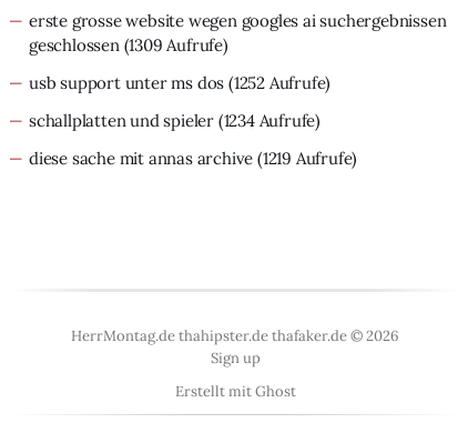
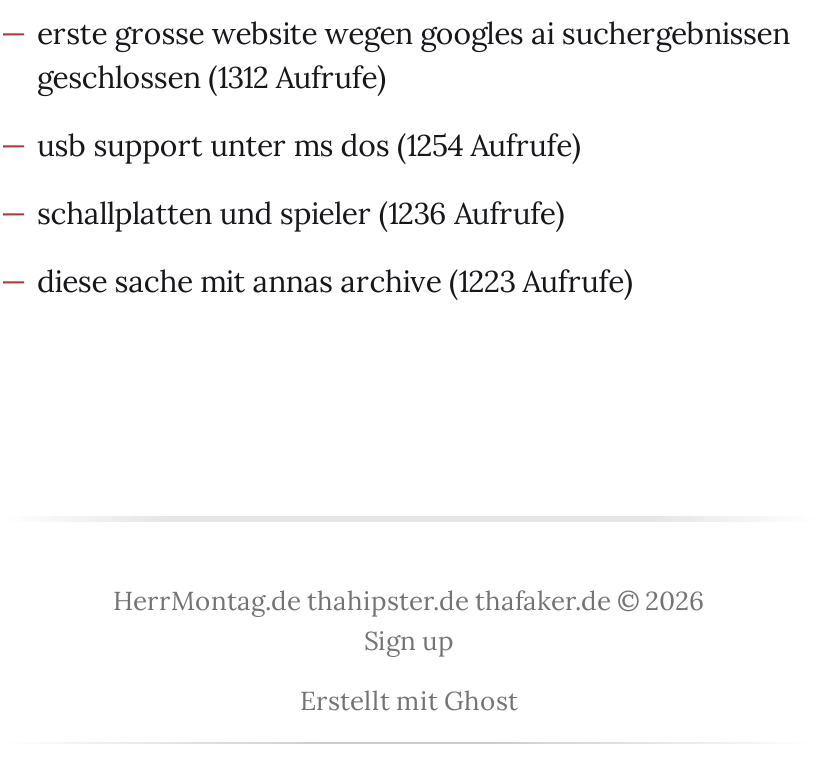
- geschlossen (1309 Aufrufe)
+ geschlossen (1312 Aufrufe)

- usb support unter ms dos (1252 Aufrufe)
+ usb support unter ms dos (1254 Aufrufe)

- schallplatten und spieler (1234 Aufrufe)
+ schallplatten und spieler (1236 Aufrufe)

- diese sache mit annas archive (1219 Aufrufe)
+ diese sache mit annas archive (1223 Aufrufe)
